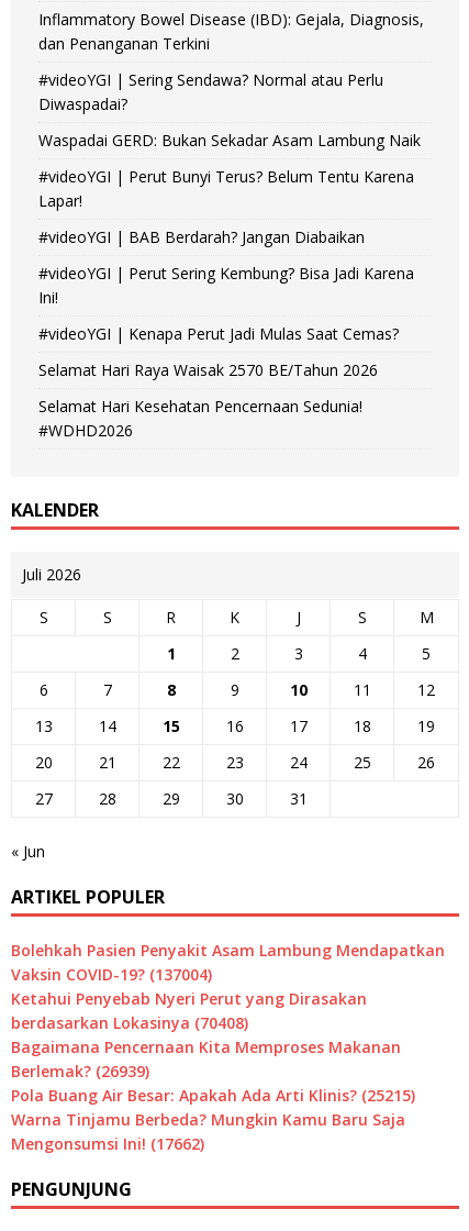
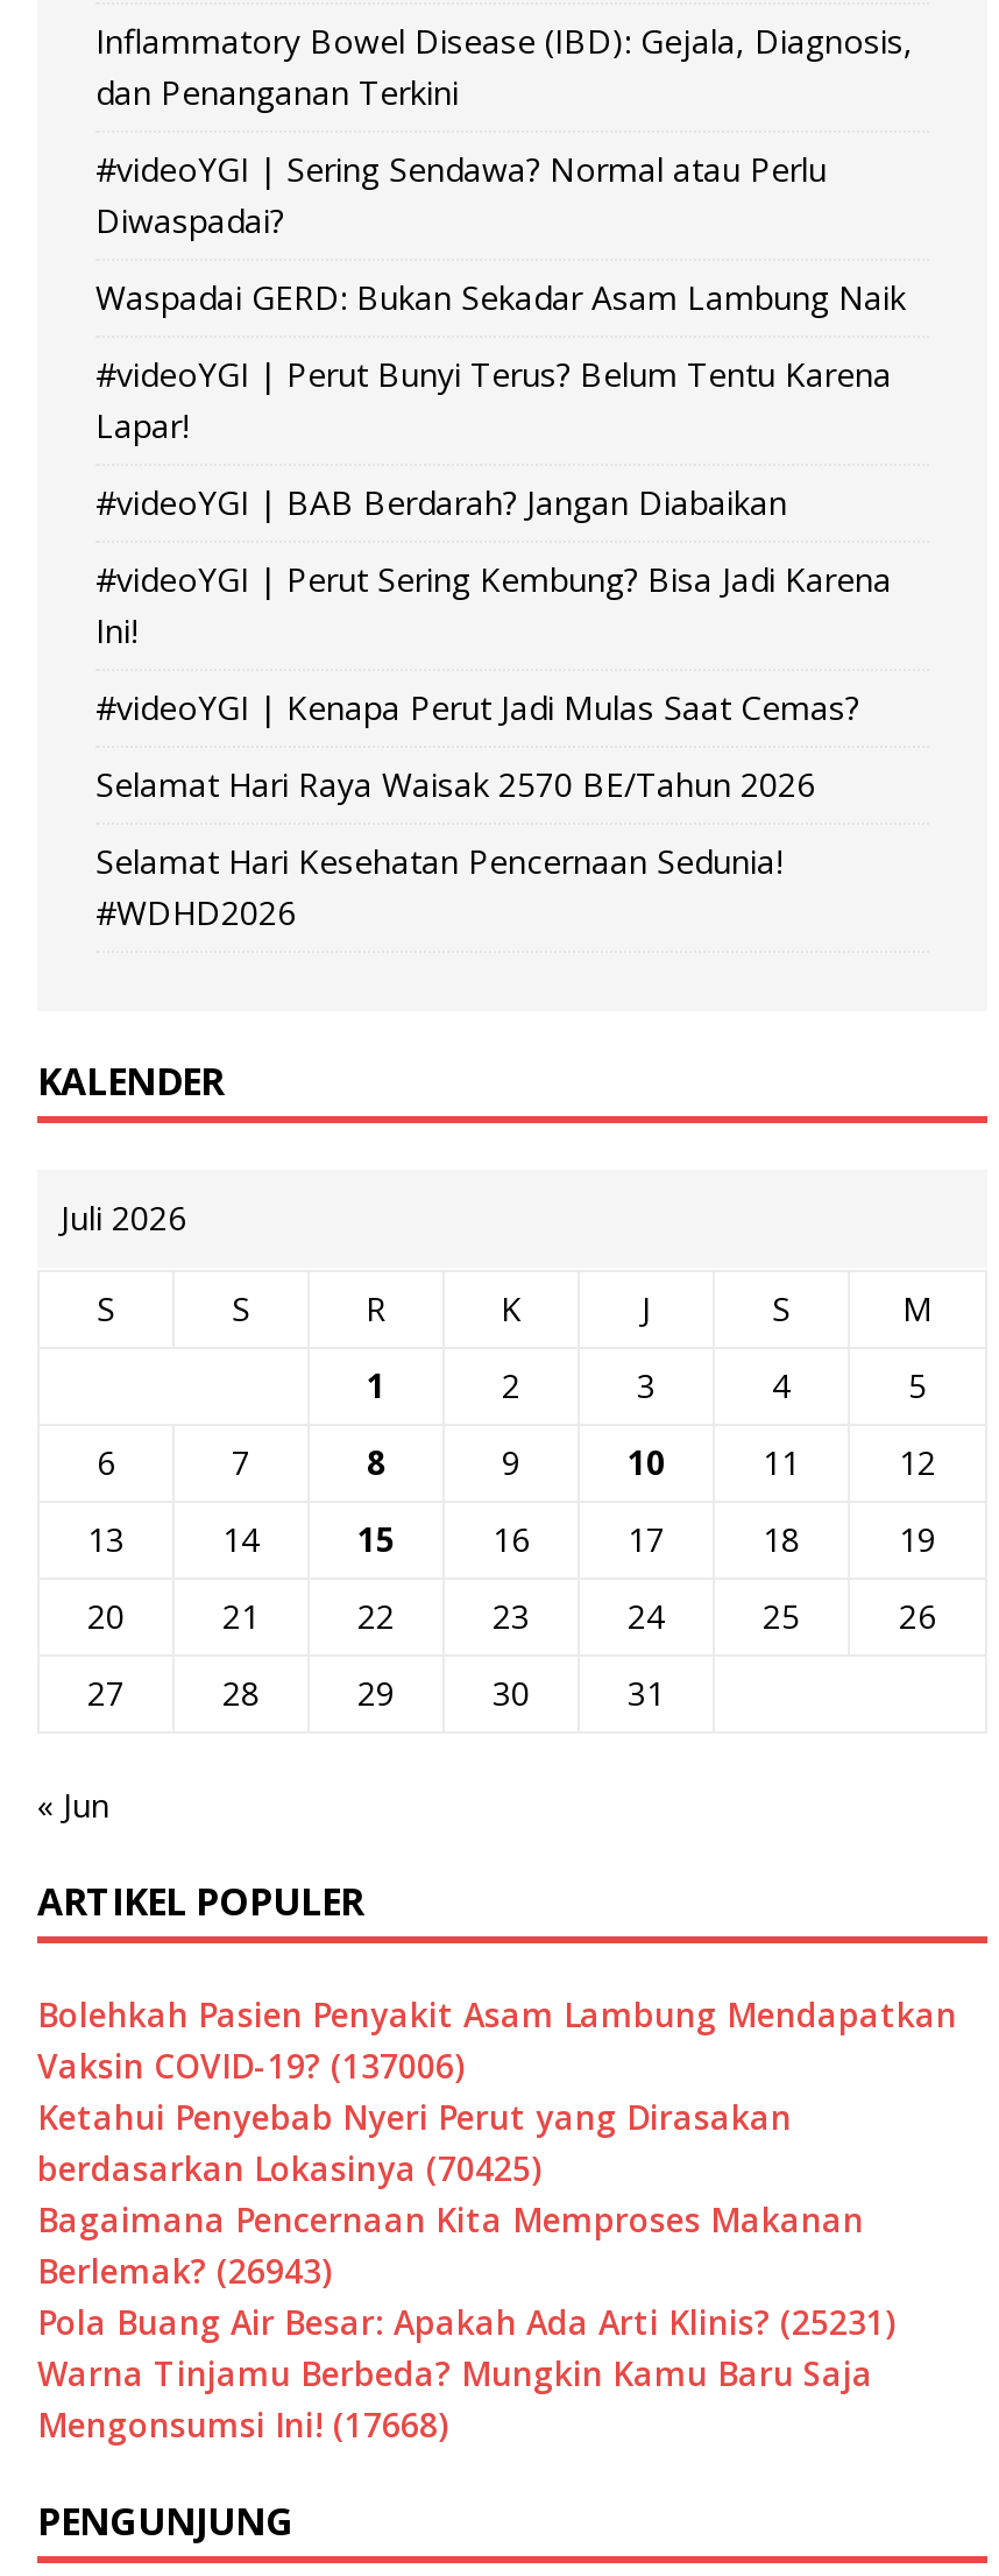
- Vaksin COVID-19? (137004)
+ Vaksin COVID-19? (137006)

- berdasarkan Lokasinya (70408)
+ berdasarkan Lokasinya (70425)

- Berlemak? (26939)
+ Berlemak? (26943)

- Pola Buang Air Besar: Apakah Ada Arti Klinis? (25215)
+ Pola Buang Air Besar: Apakah Ada Arti Klinis? (25231)

- Mengonsumsi Ini! (17662)
+ Mengonsumsi Ini! (17668)
